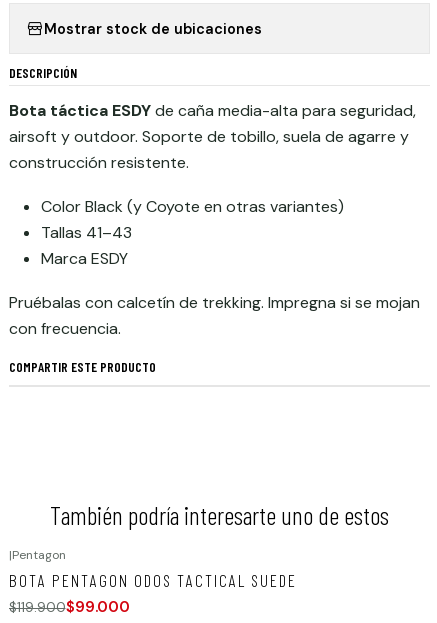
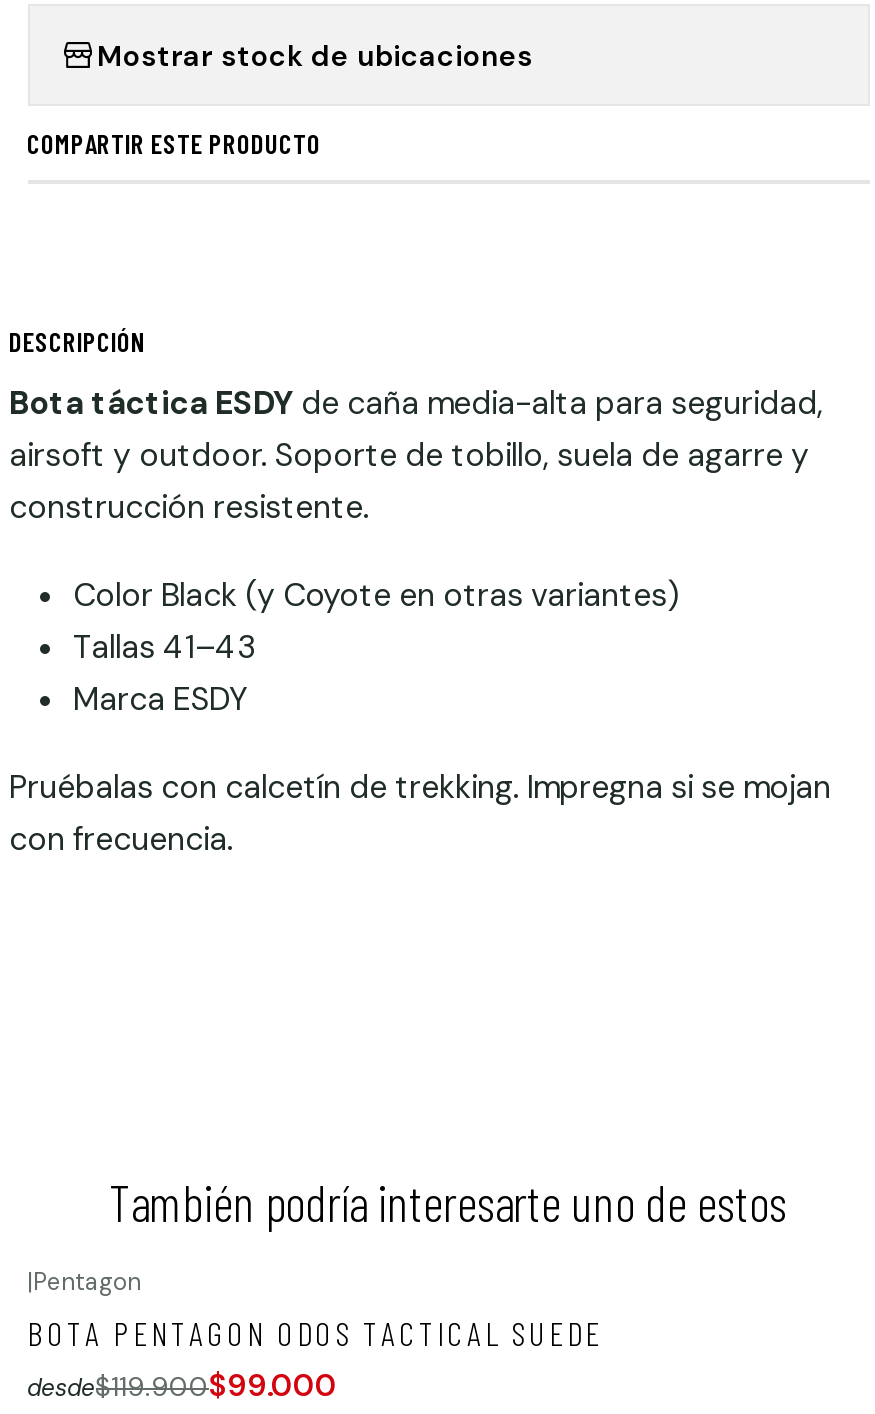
moved up: COMPARTIR ESTE PRODUCTO

+ desde
